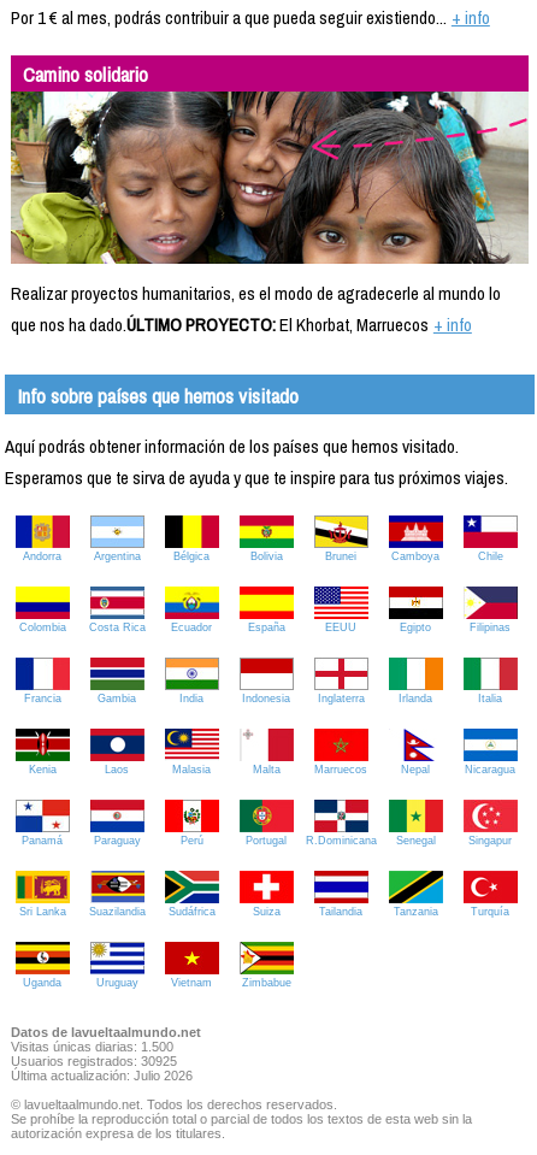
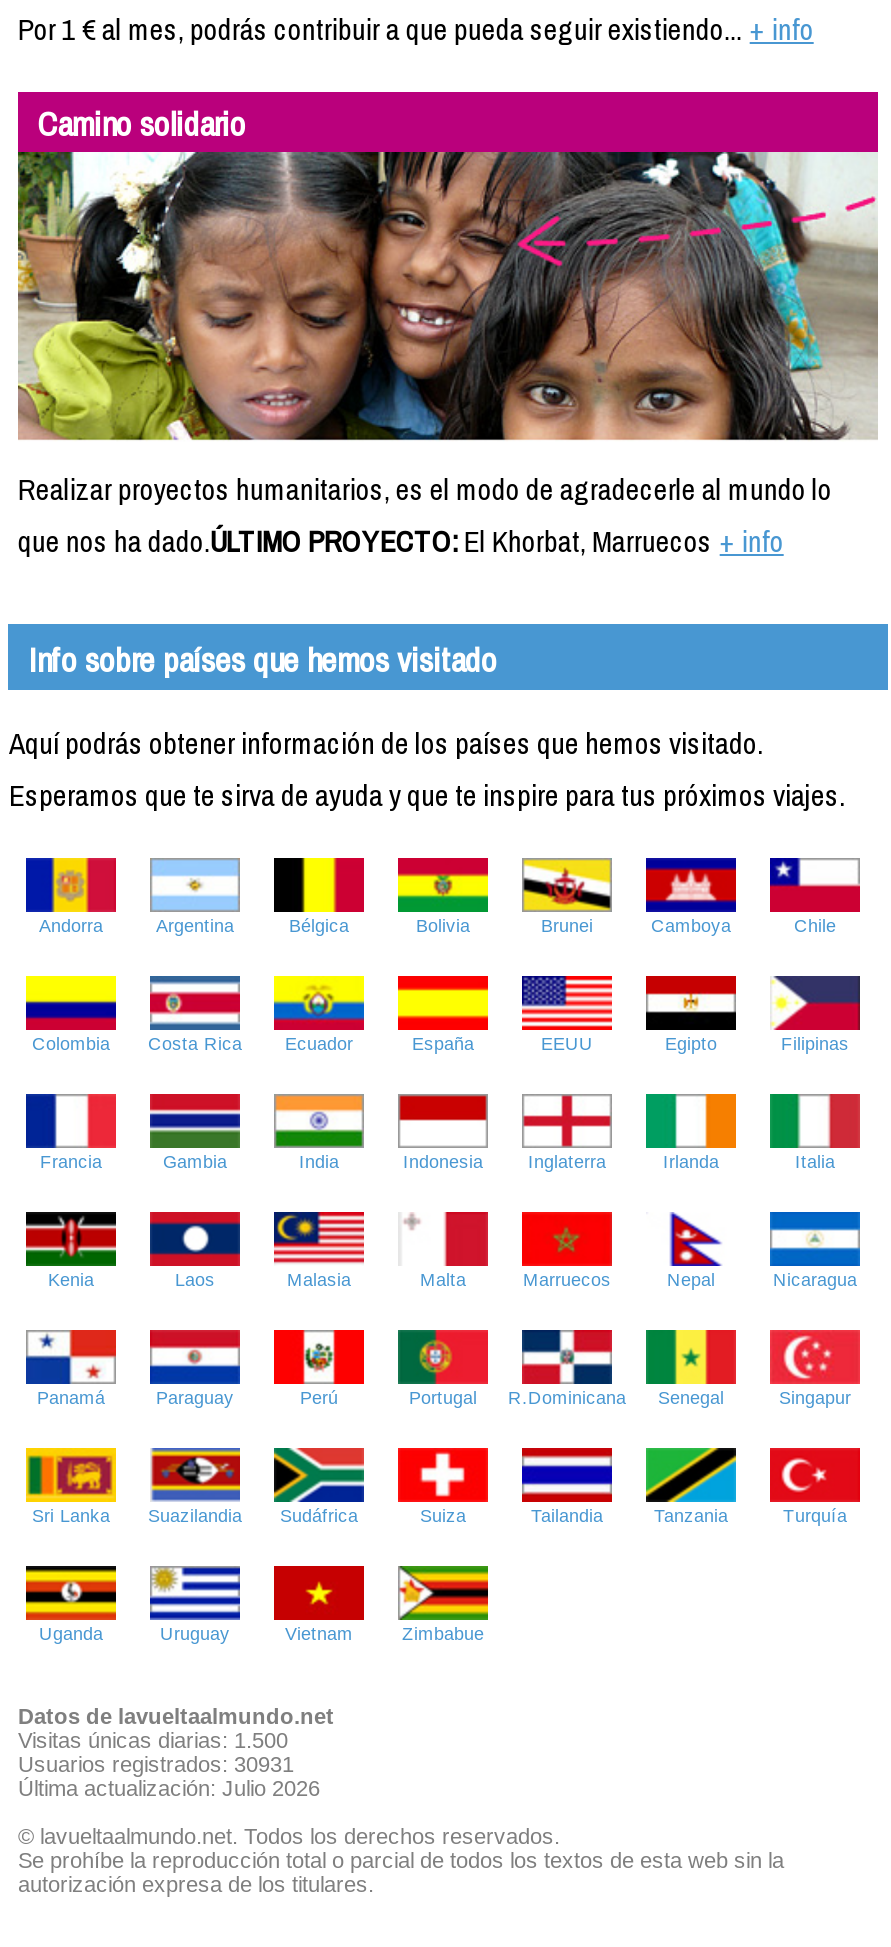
- Usuarios registrados: 30925
+ Usuarios registrados: 30931
